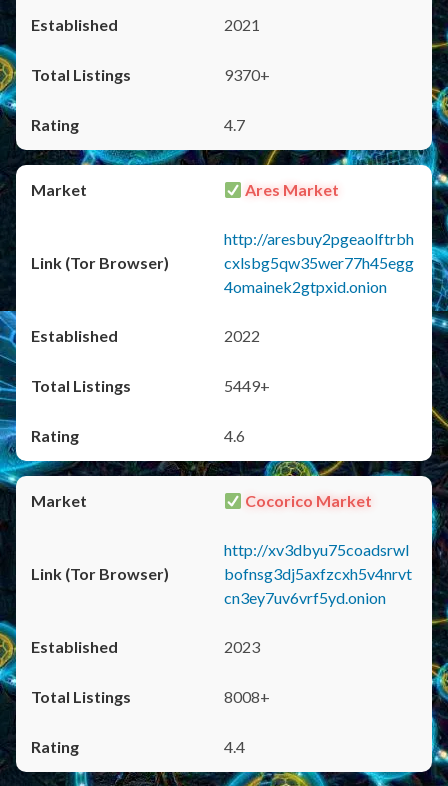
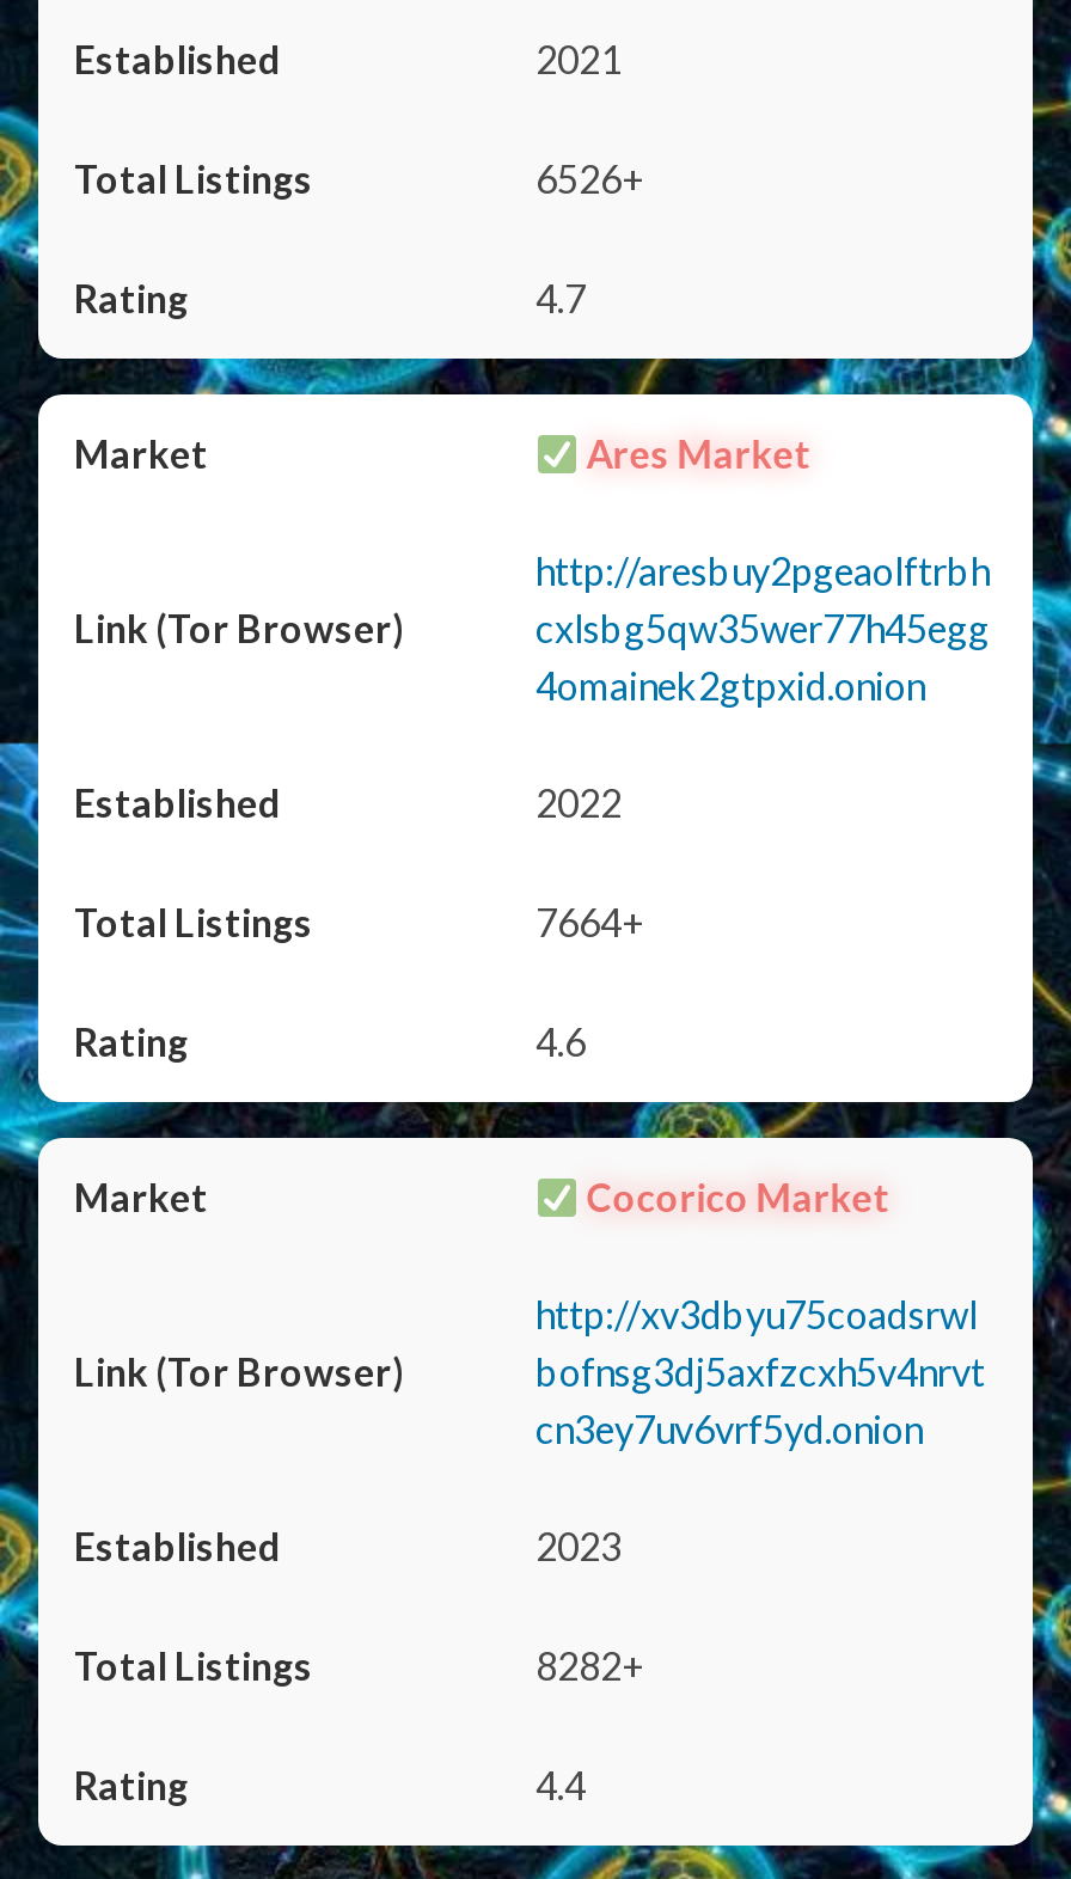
- 9370+
+ 6526+

- 5449+
+ 7664+

- 8008+
+ 8282+
